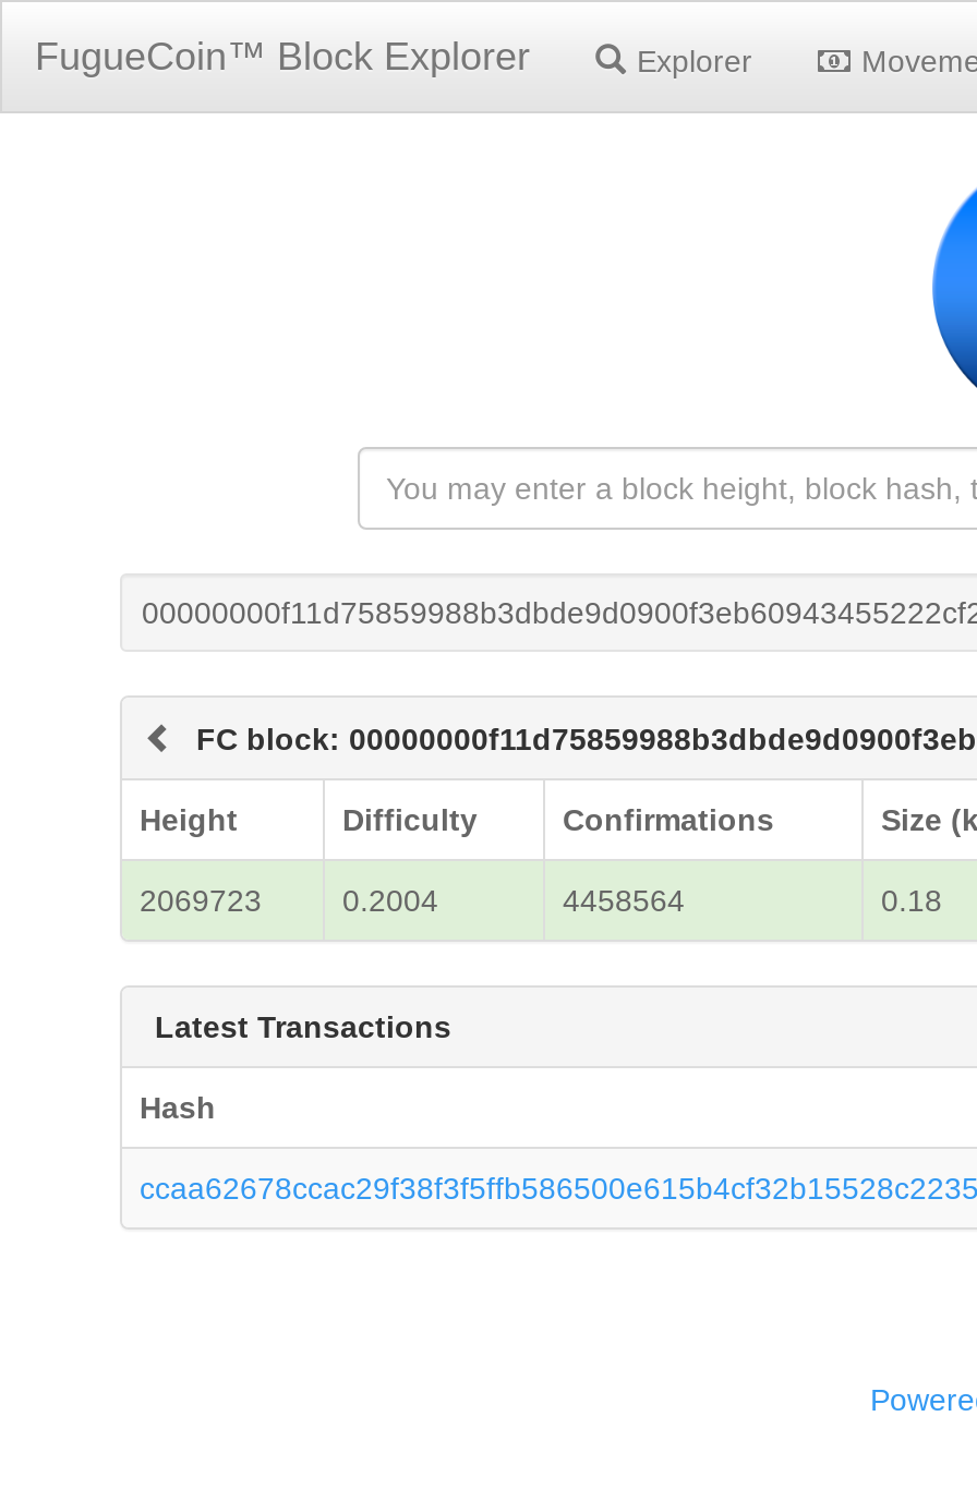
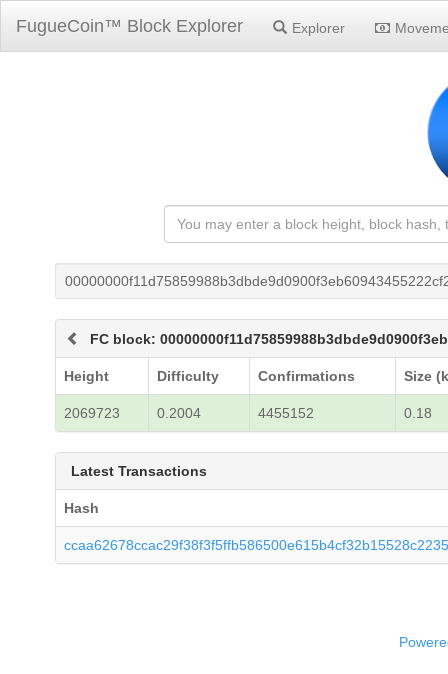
- 4458564
+ 4455152
